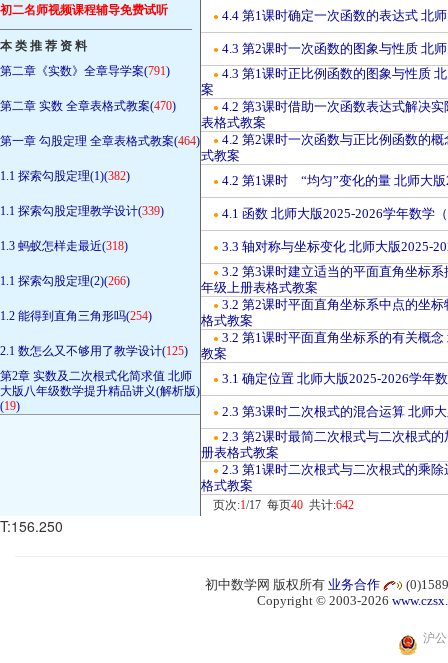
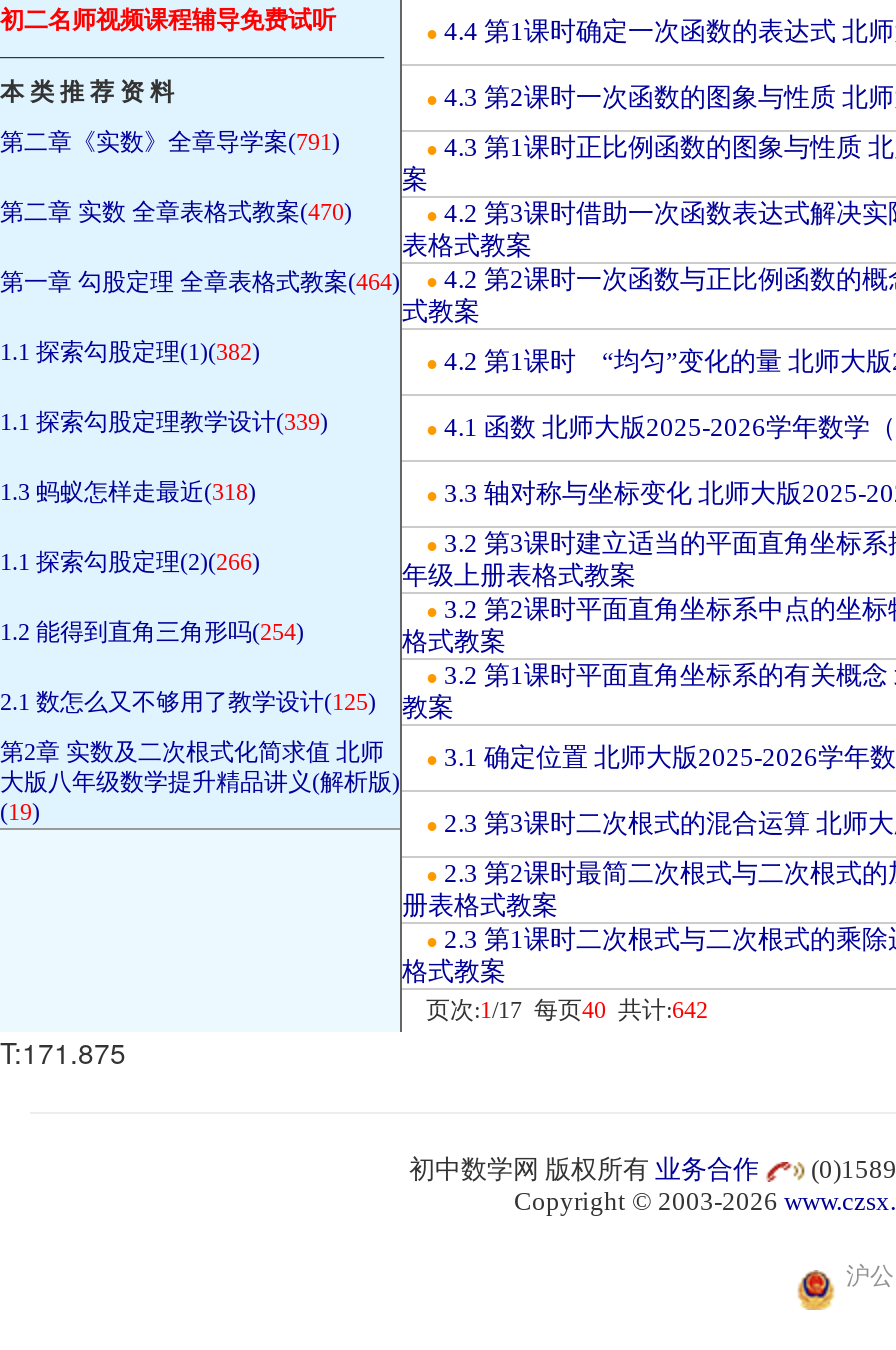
- T:156.250
+ T:171.875
